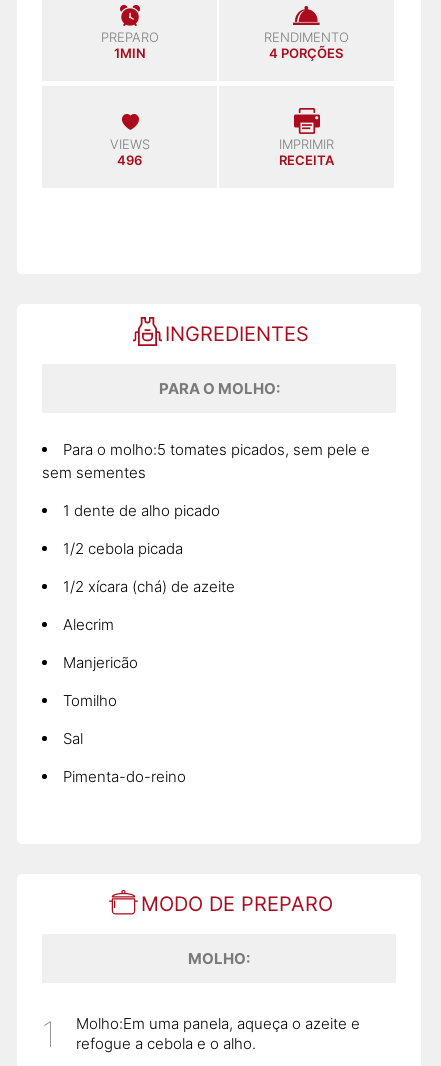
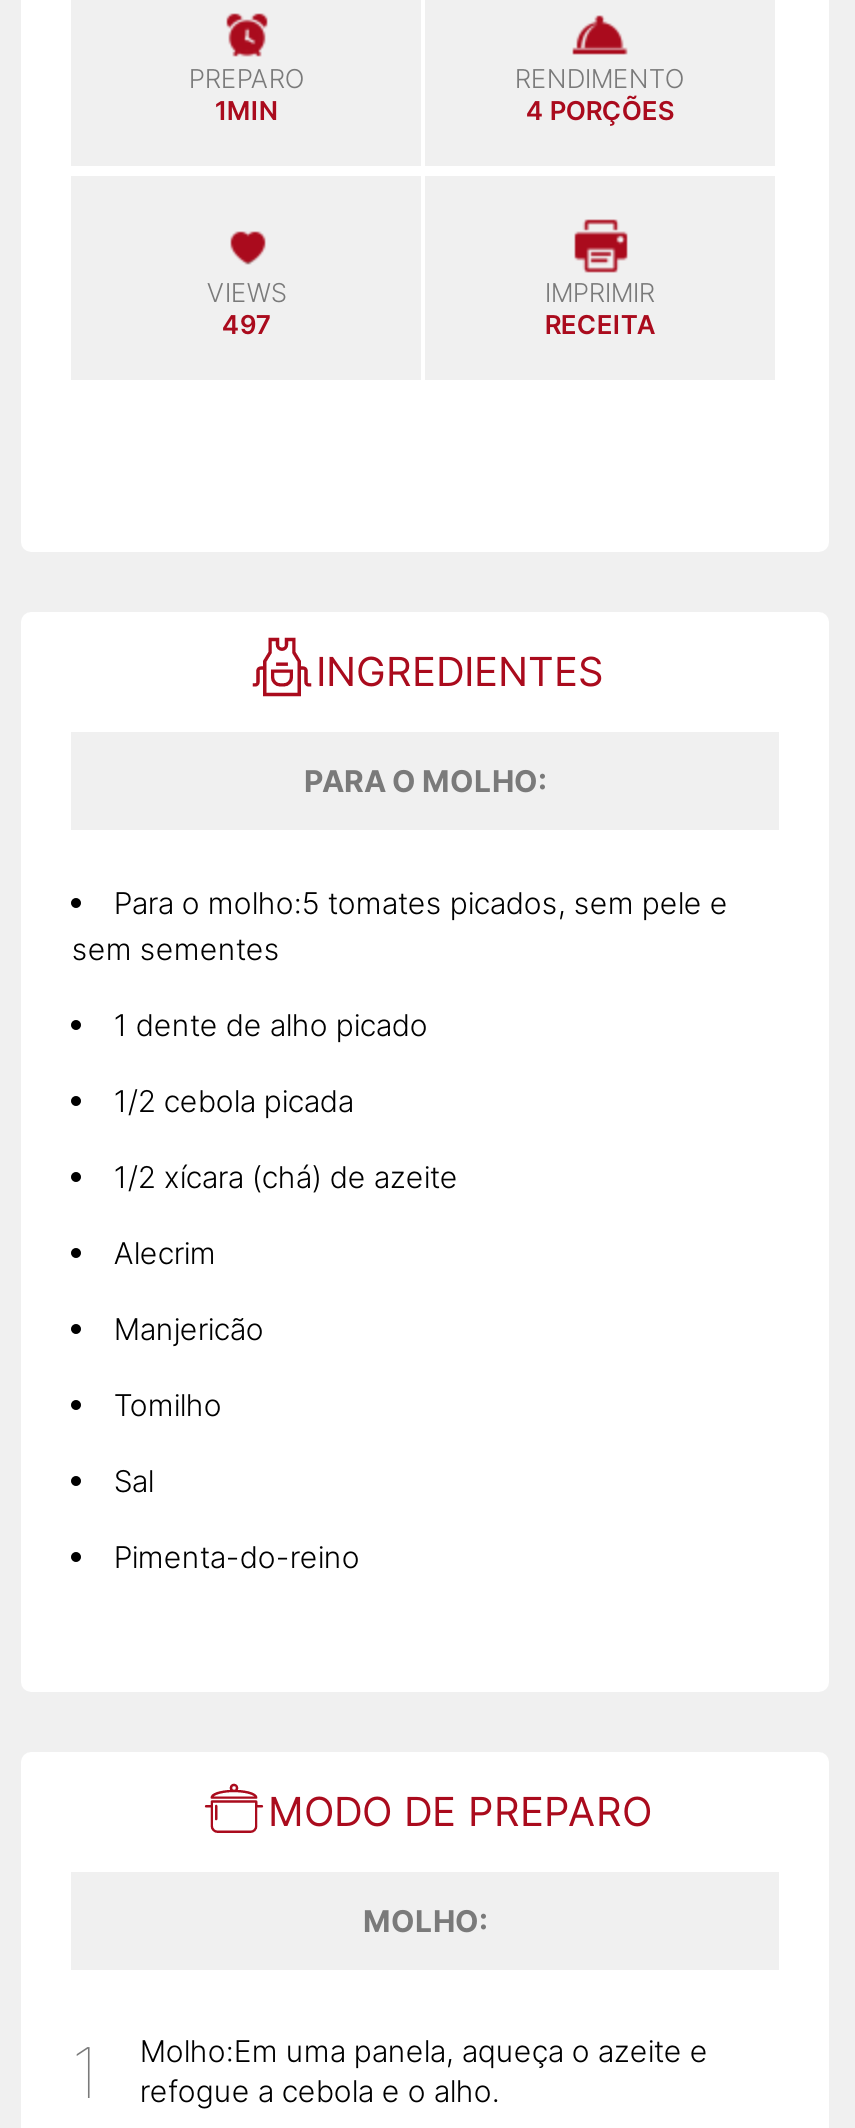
- 496
+ 497
